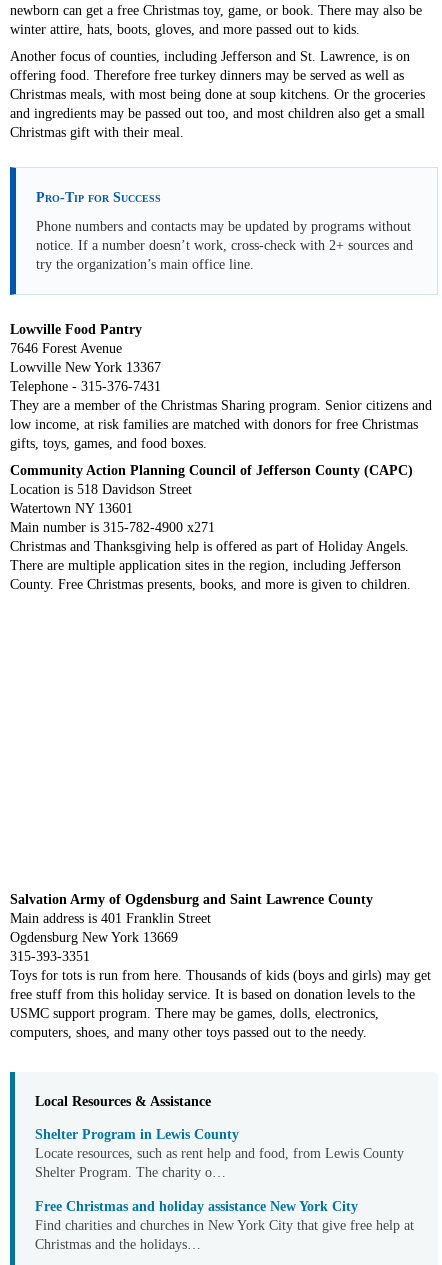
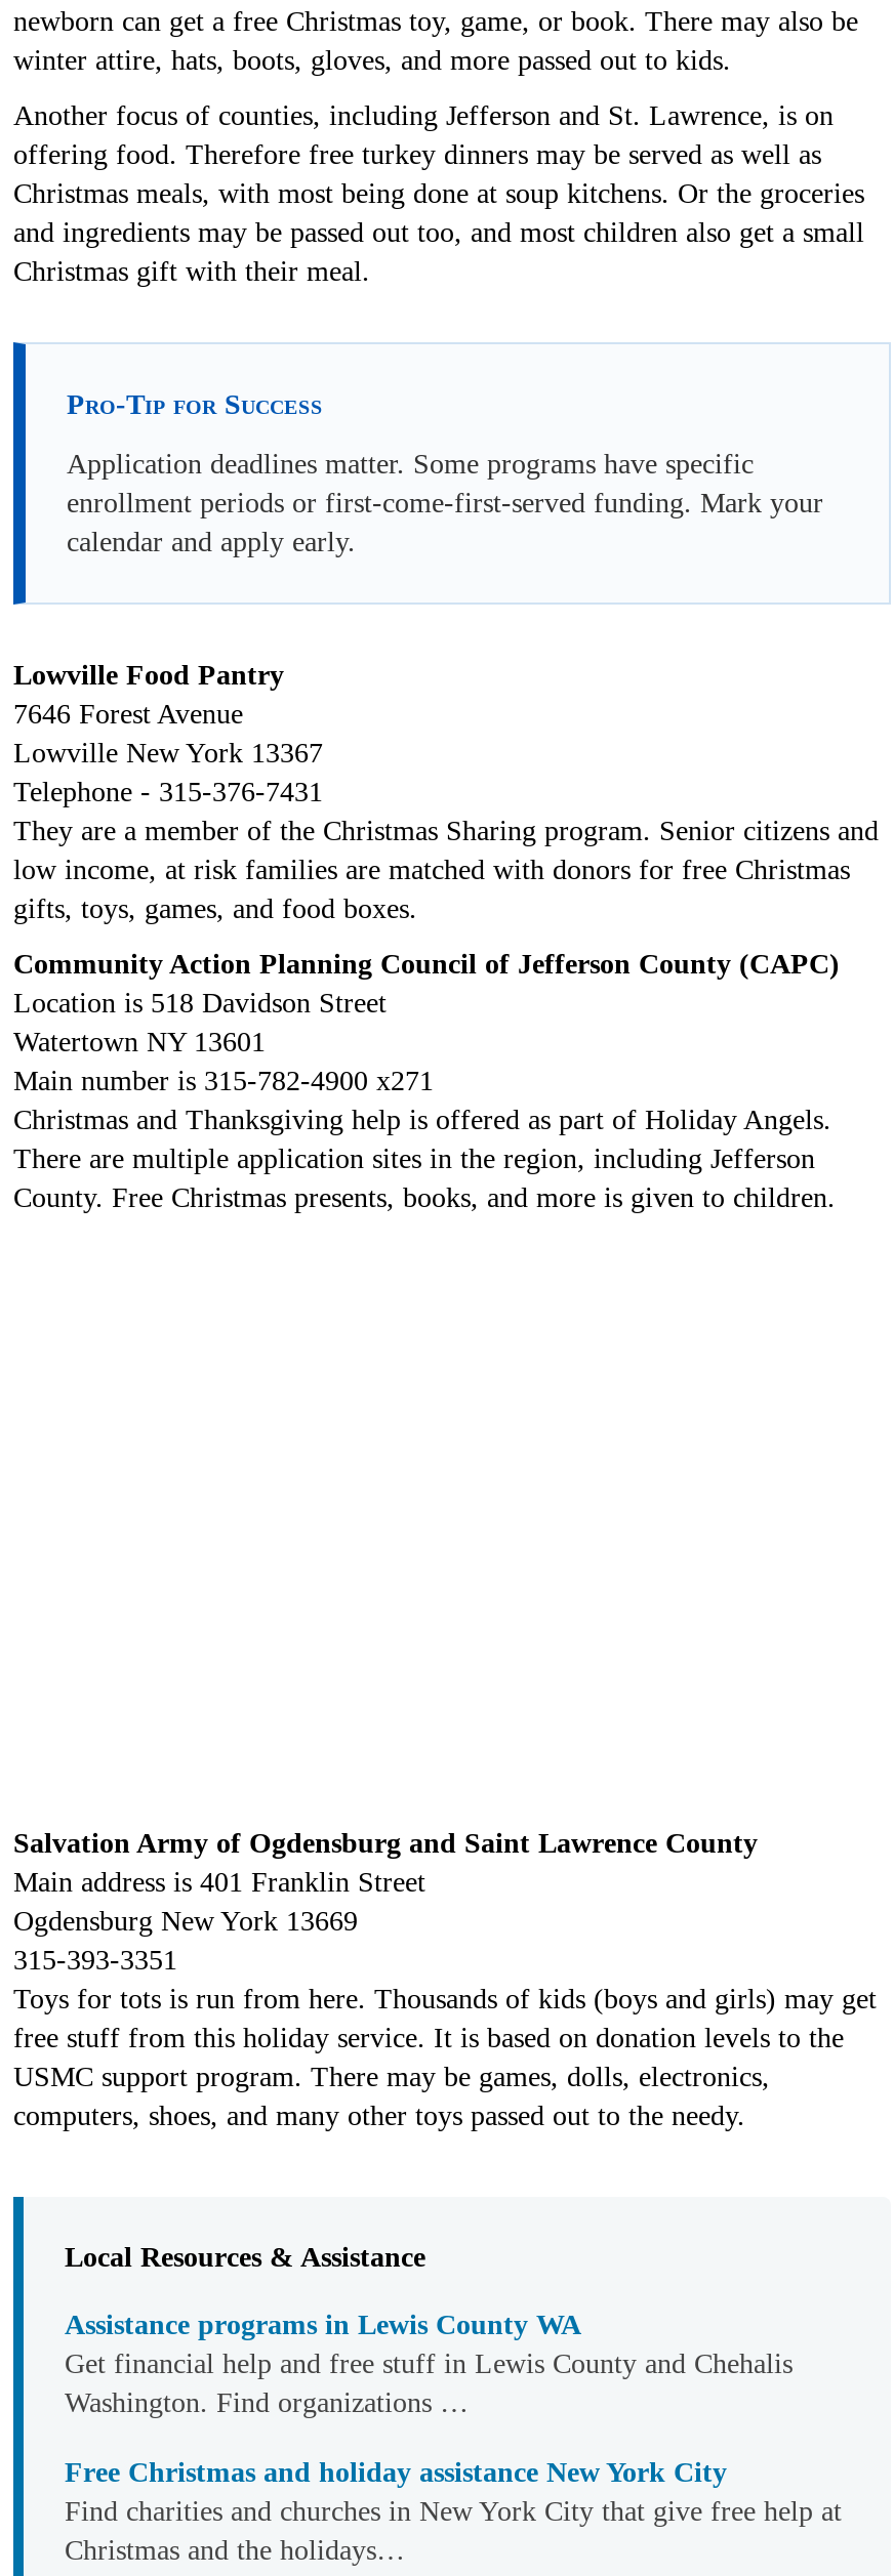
- Phone numbers and contacts may be updated by programs without
- notice. If a number doesn’t work, cross-check with 2+ sources and
- try the organization’s main office line.
+ Application deadlines matter. Some programs have specific
+ enrollment periods or first-come-first-served funding. Mark your
+ calendar and apply early.

- Shelter Program in Lewis County
- Locate resources, such as rent help and food, from Lewis County
- Shelter Program. The charity o…
+ Assistance programs in Lewis County WA
+ Get financial help and free stuff in Lewis County and Chehalis
+ Washington. Find organizations …
